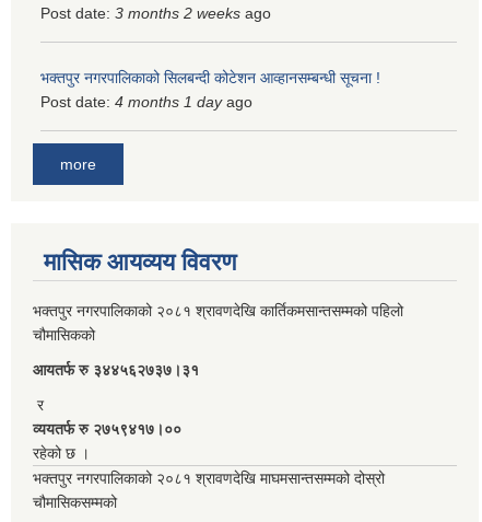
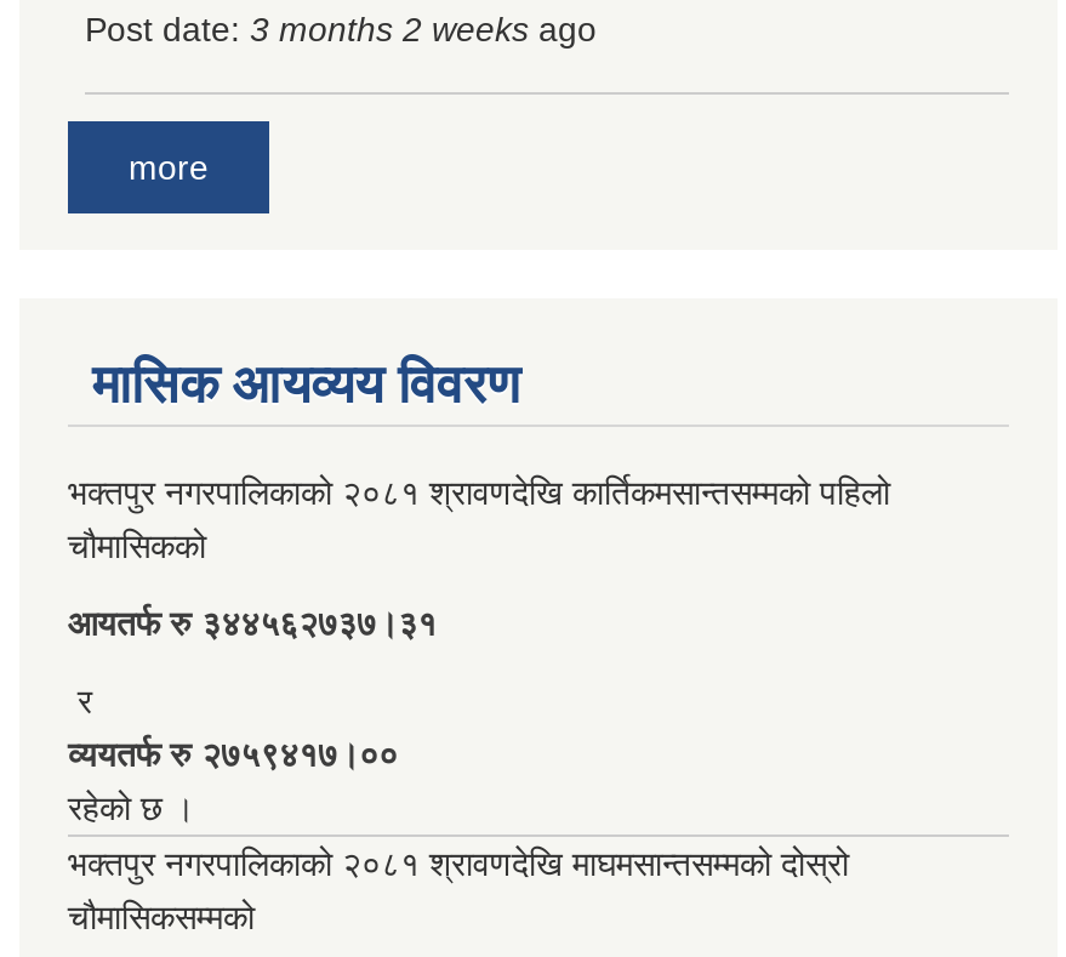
- भक्तपुर नगरपालिकाको सिलबन्दी कोटेशन आव्हानसम्बन्धी सूचना !
- Post date: 4 months 1 day ago
